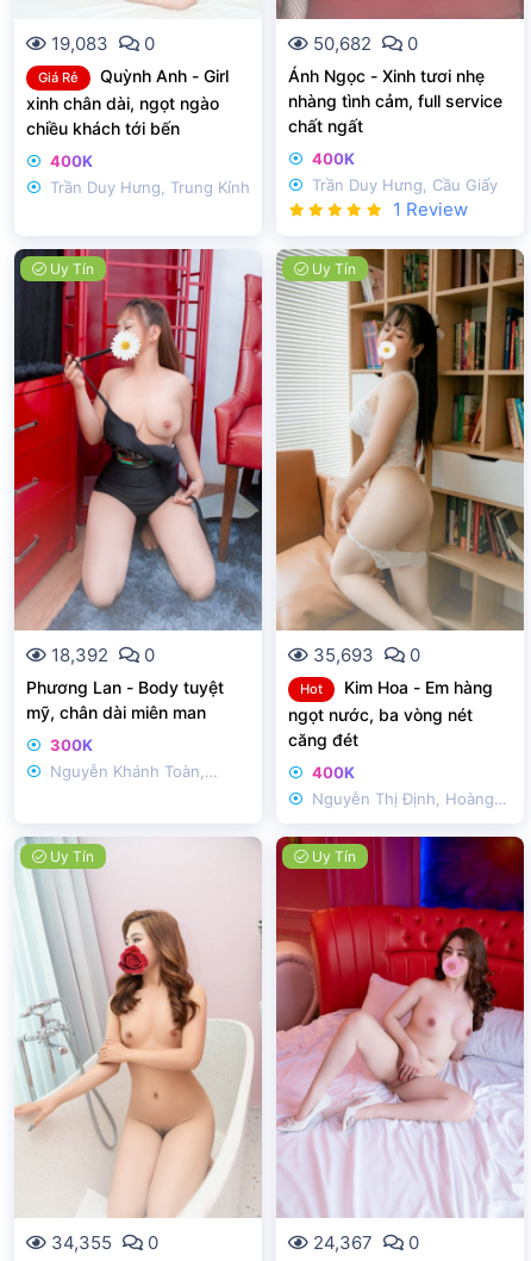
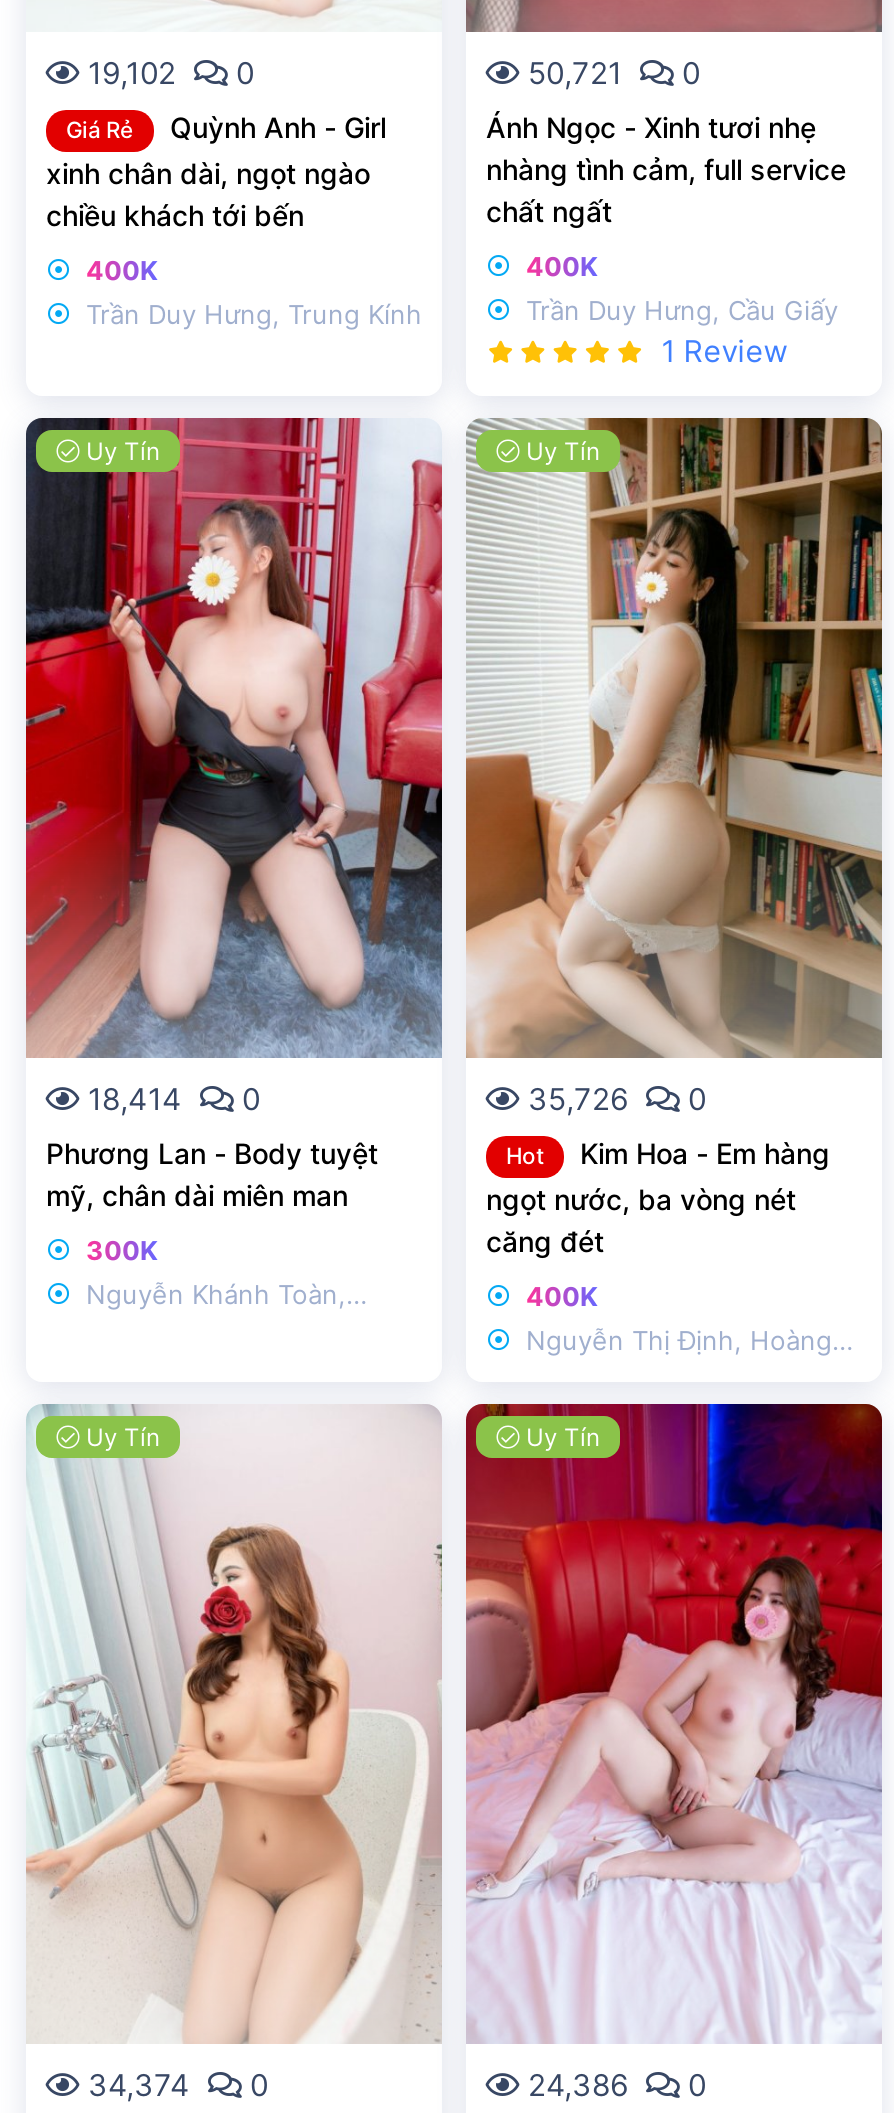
- 19,083 0
+ 19,102 0

- 50,682 0
+ 50,721 0

- 18,392 0
+ 18,414 0

- 35,693 0
+ 35,726 0

- 34,355 0
+ 34,374 0

- 24,367 0
+ 24,386 0
